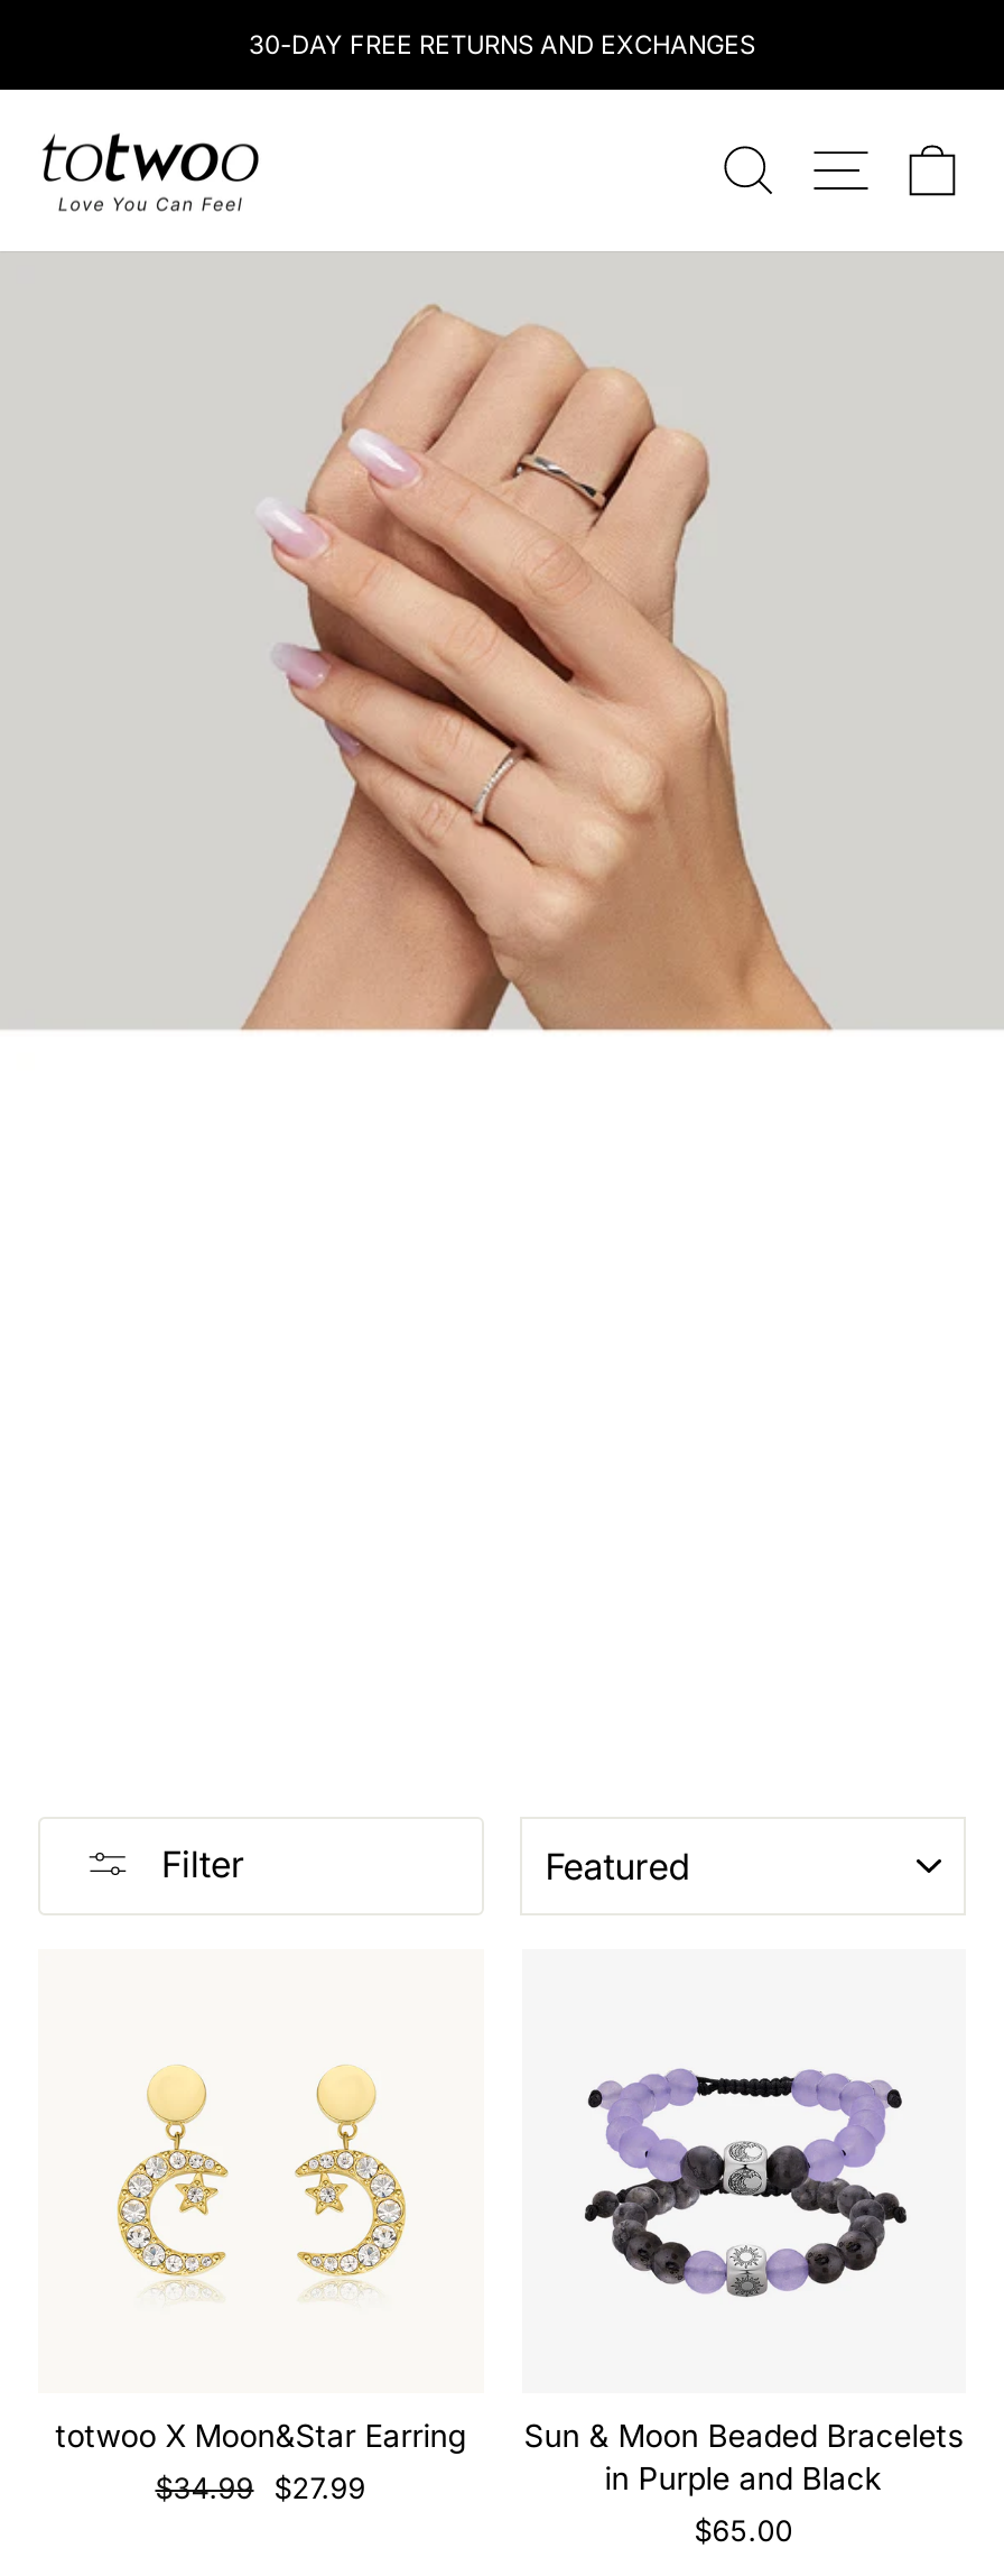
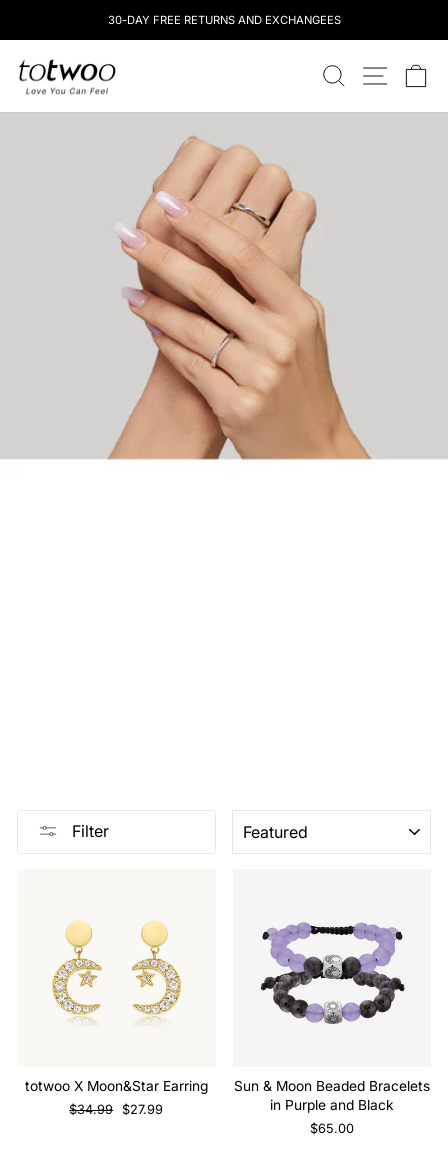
- 30-DAY FREE RETURNS AND EXCHANGES
+ 30-DAY FREE RETURNS AND EXCHANGEES
